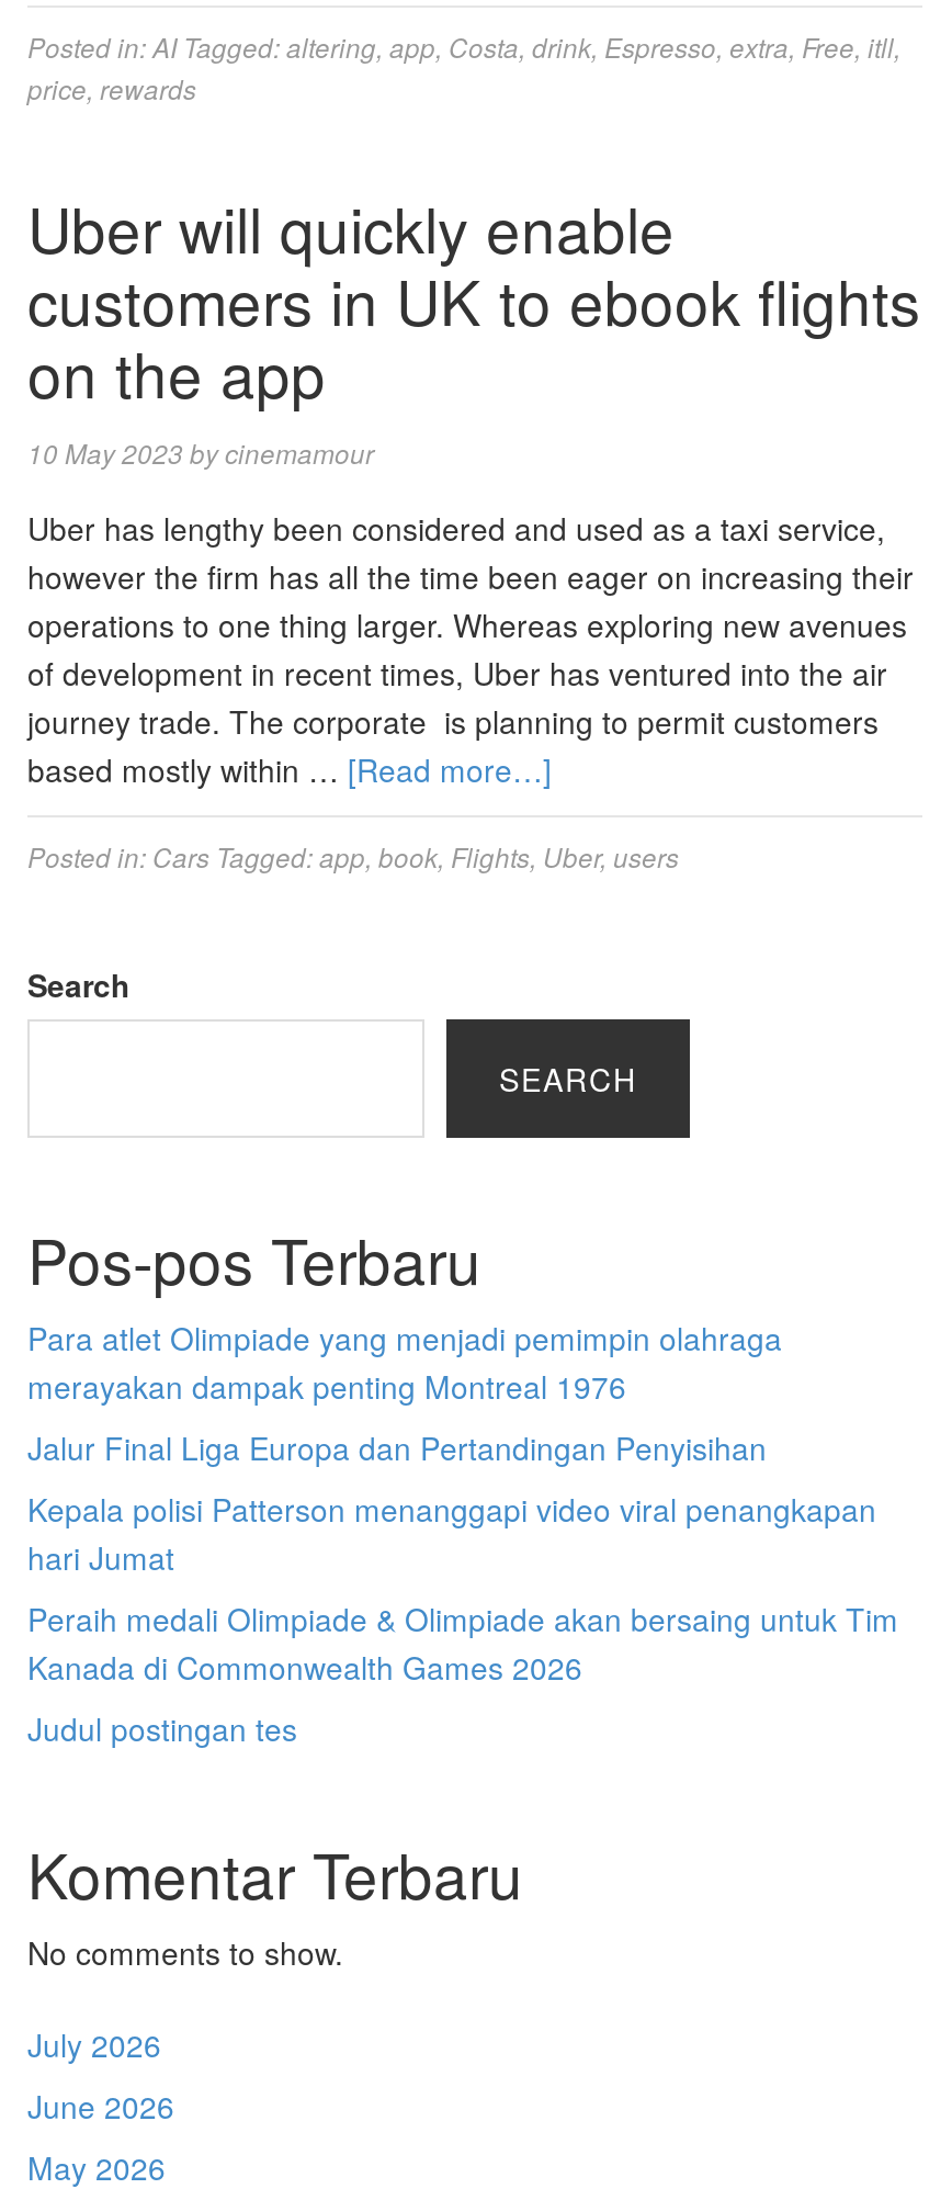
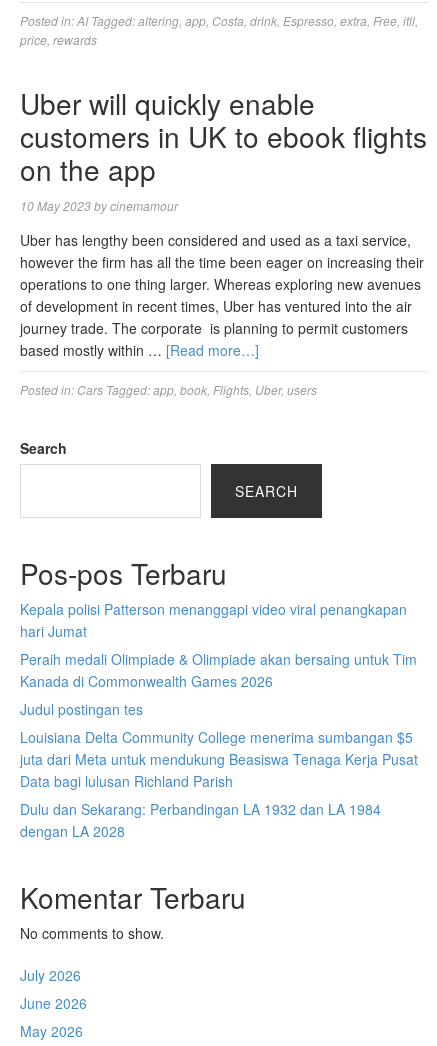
- Para atlet Olimpiade yang menjadi pemimpin olahraga
- merayakan dampak penting Montreal 1976
- Jalur Final Liga Europa dan Pertandingan Penyisihan

moved up: Kepala polisi Patterson menanggapi video viral penangkapan | hari Jumat | Peraih medali Olimpiade & Olimpiade akan bersaing untuk Tim | Kanada di Commonwealth Games 2026 | Judul postingan tes

+ Louisiana Delta Community College menerima sumbangan $5
+ juta dari Meta untuk mendukung Beasiswa Tenaga Kerja Pusat
+ Data bagi lulusan Richland Parish
+ Dulu dan Sekarang: Perbandingan LA 1932 dan LA 1984
+ dengan LA 2028
